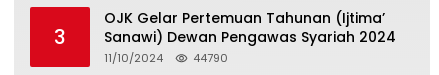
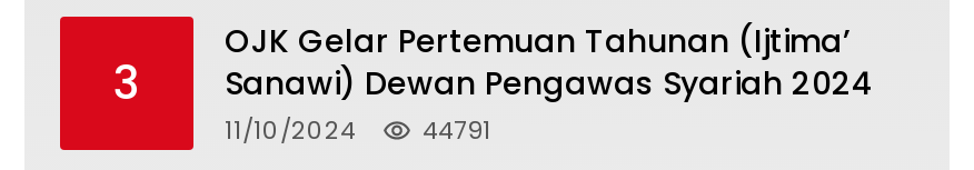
- 11/10/2024 44790
+ 11/10/2024 44791
